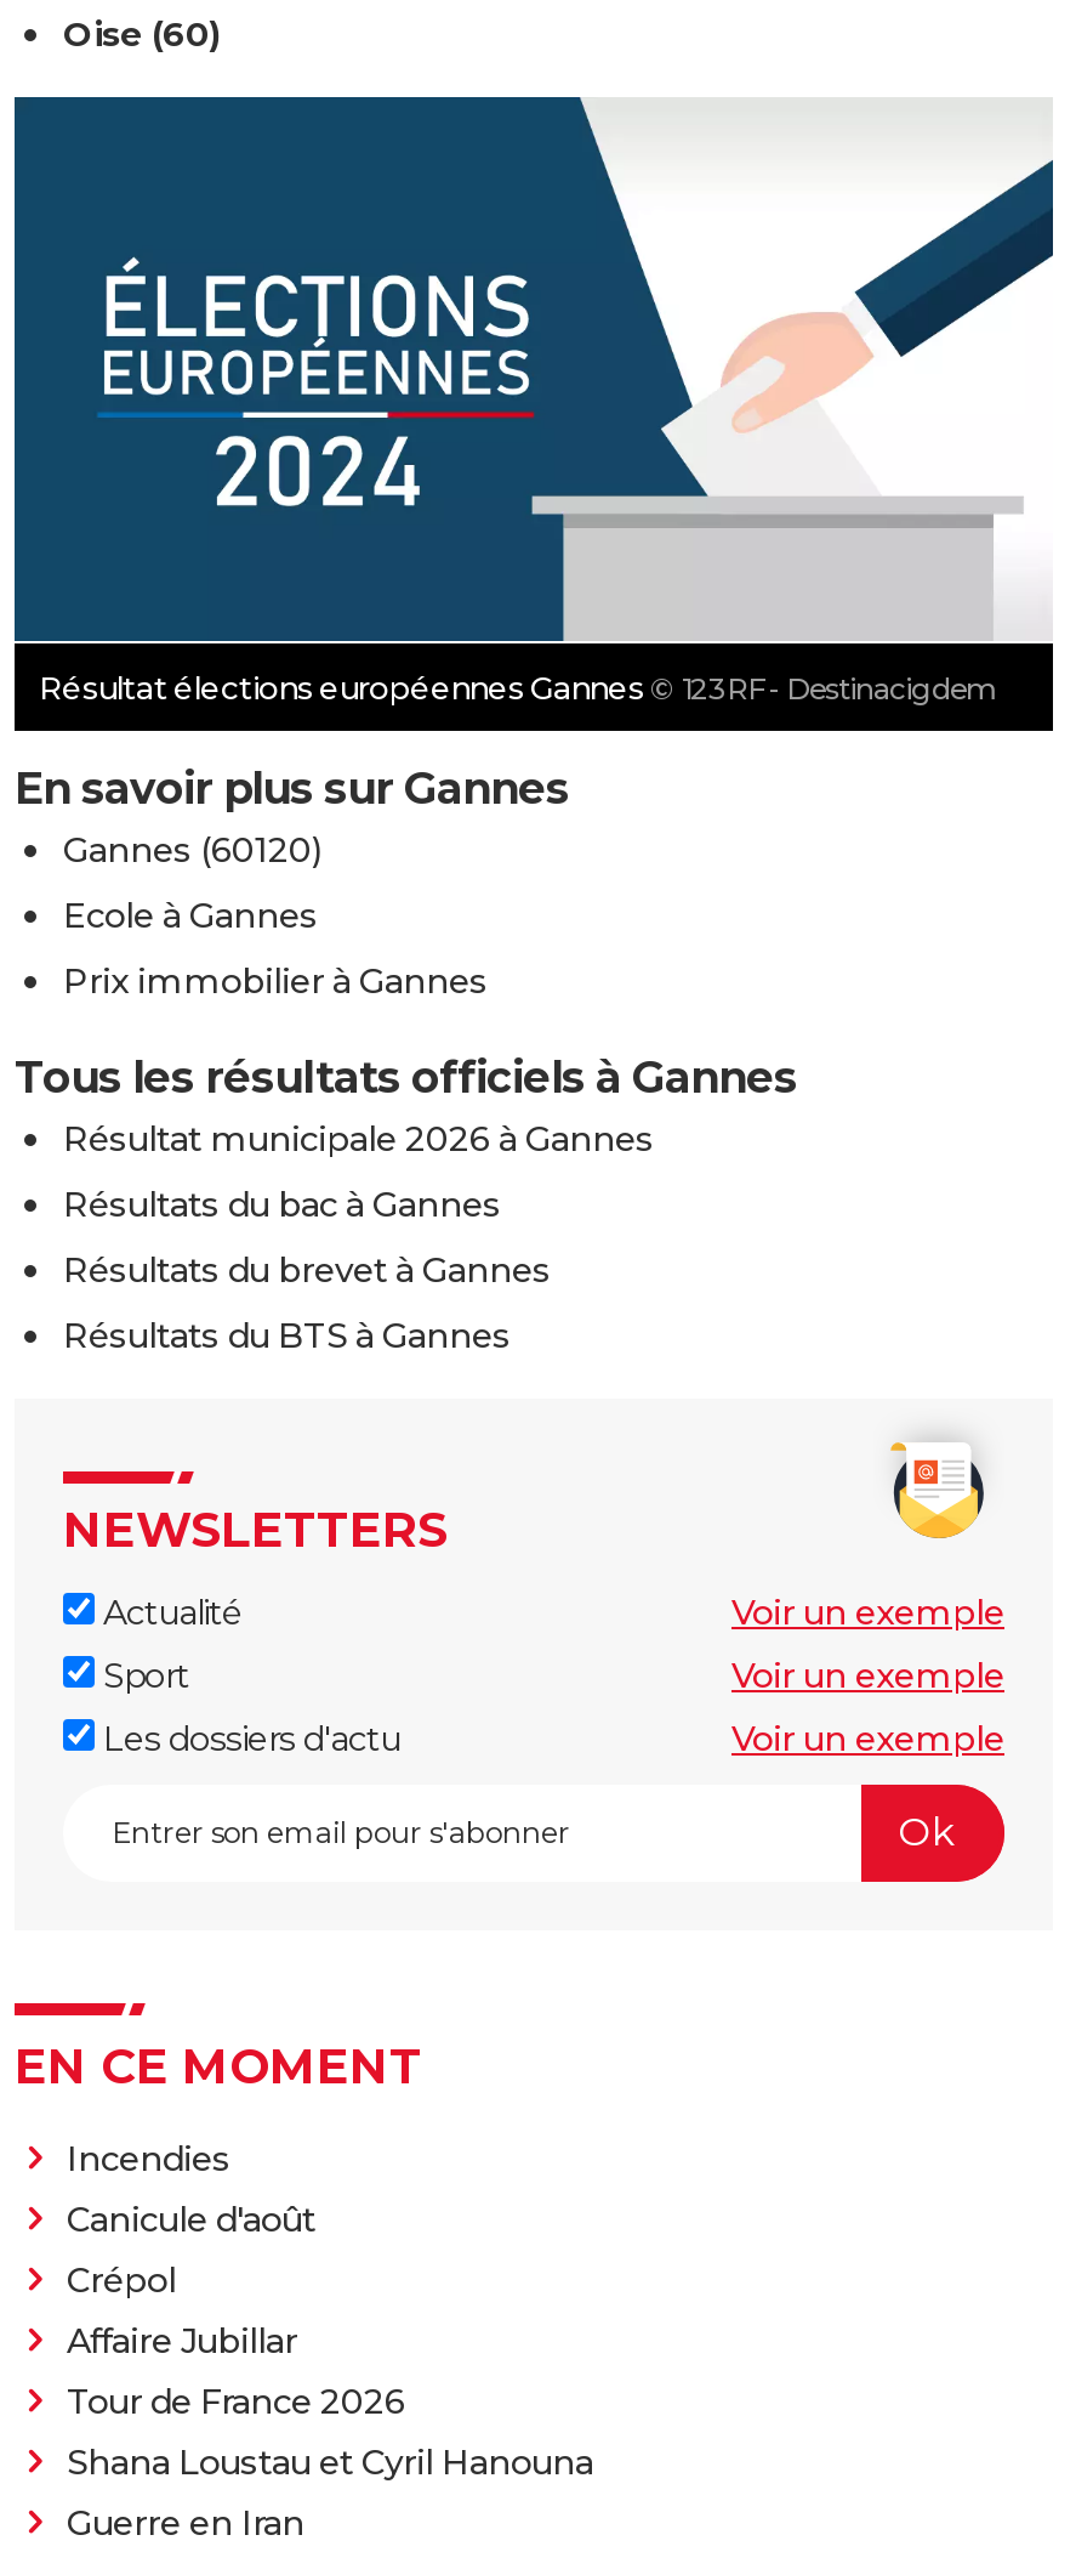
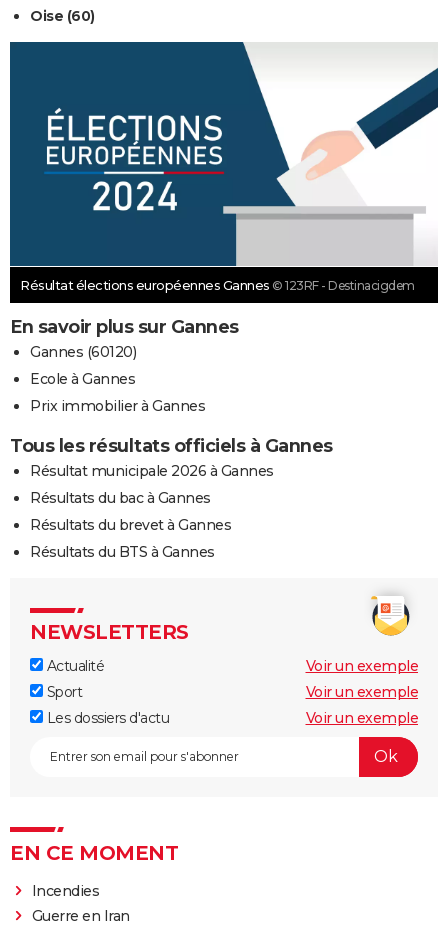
- Canicule d'août
- Crépol
- Affaire Jubillar
- Tour de France 2026
- Shana Loustau et Cyril Hanouna
